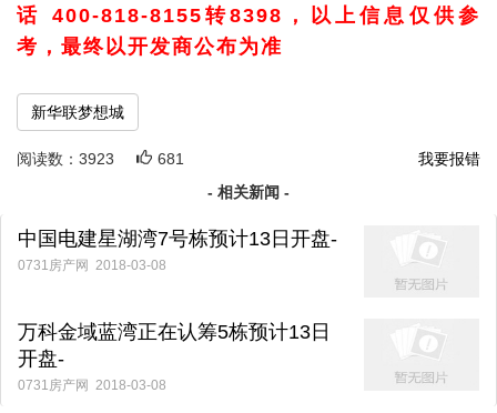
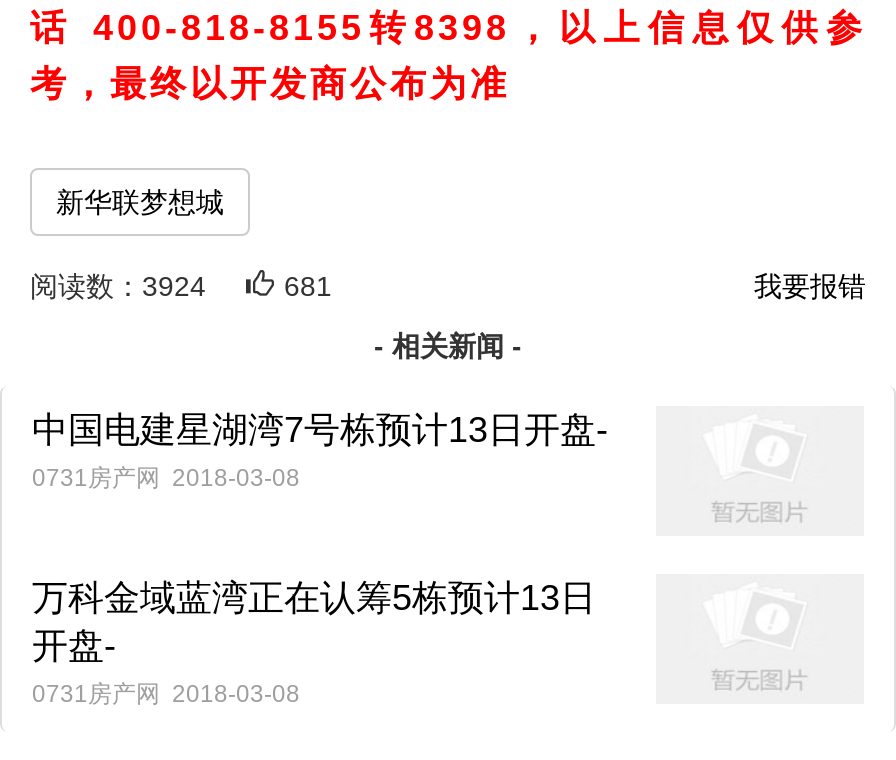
- 阅读数：3923
+ 阅读数：3924
